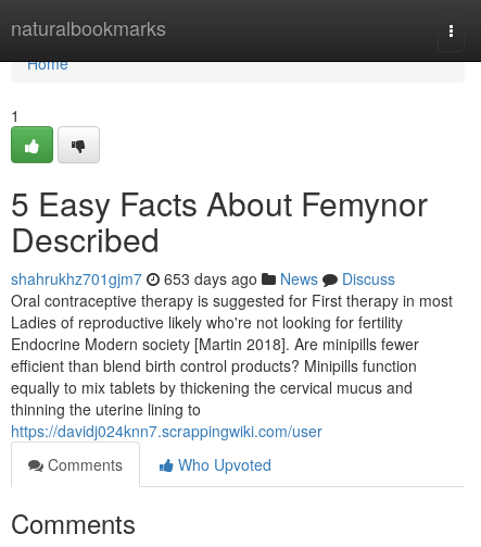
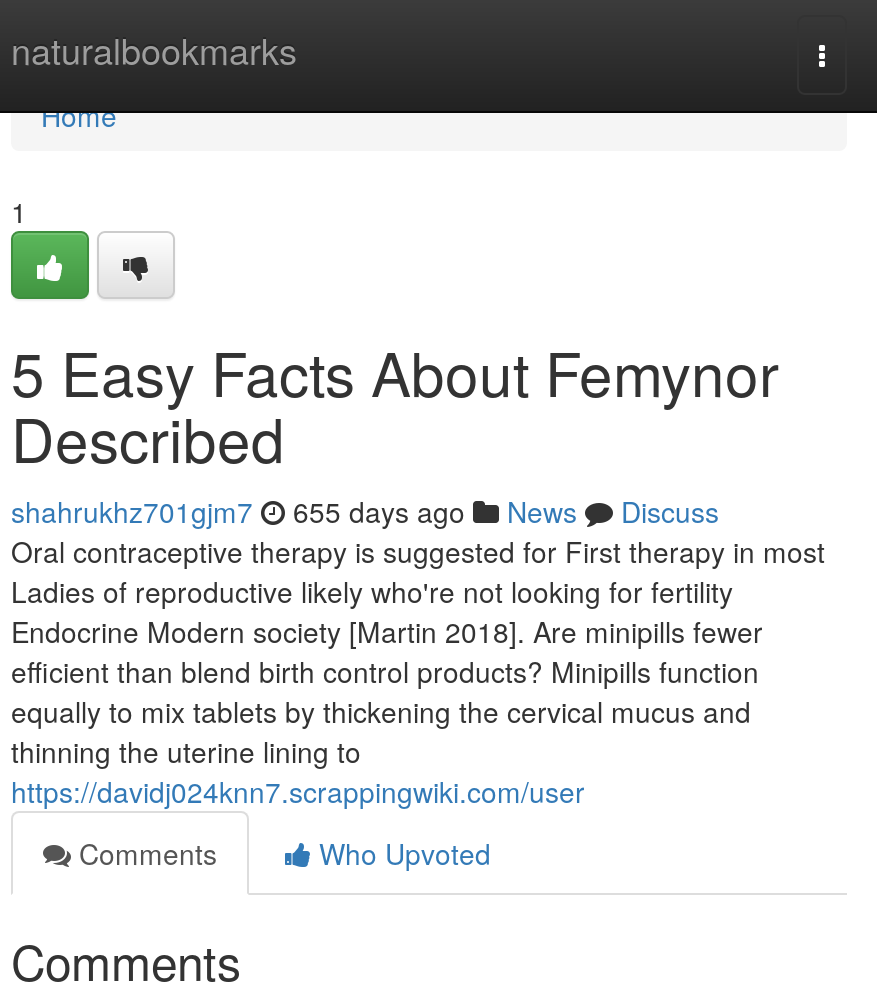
- shahrukhz701gjm7 653 days ago News Discuss
+ shahrukhz701gjm7 655 days ago News Discuss
